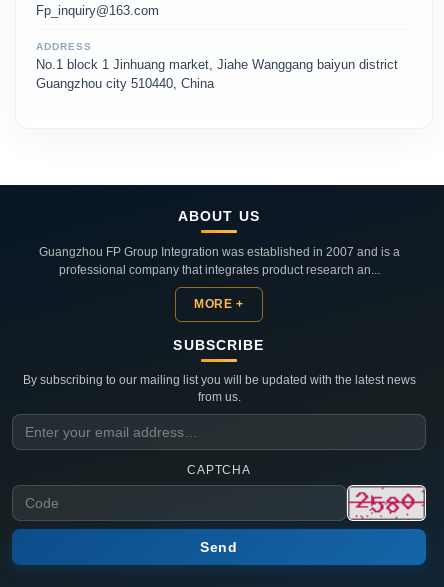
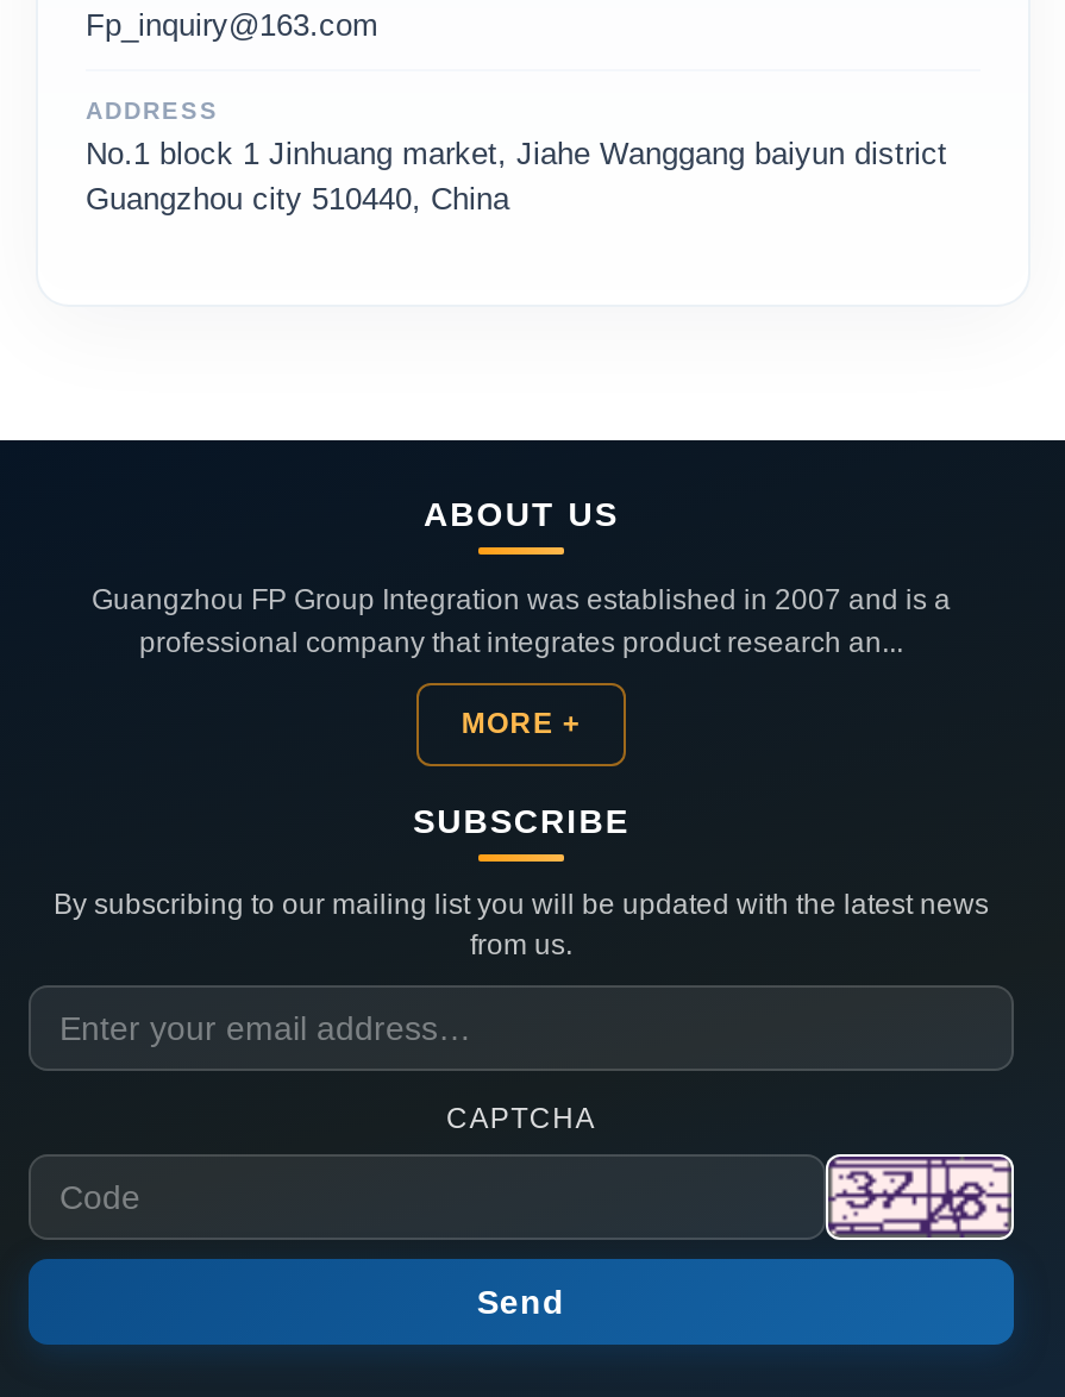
- [image]
+ [image]
